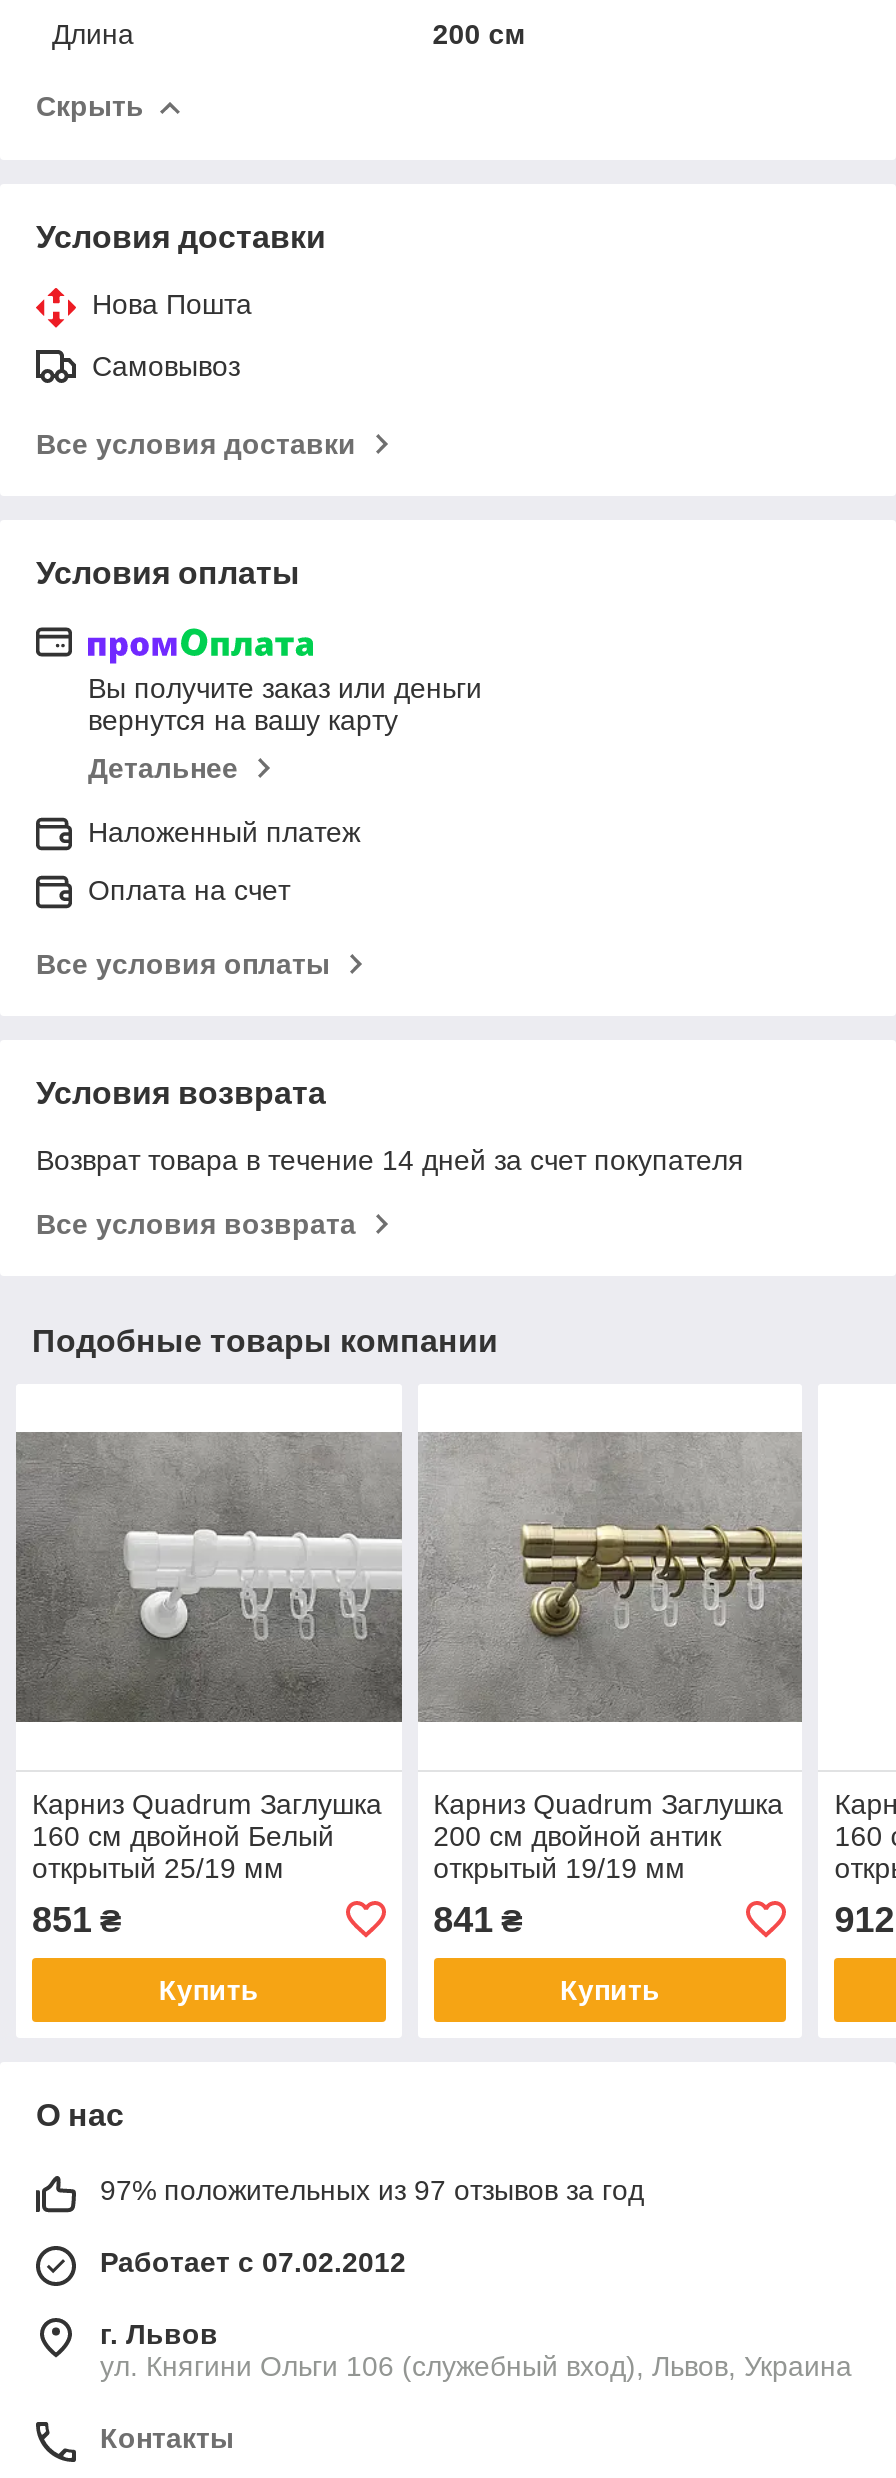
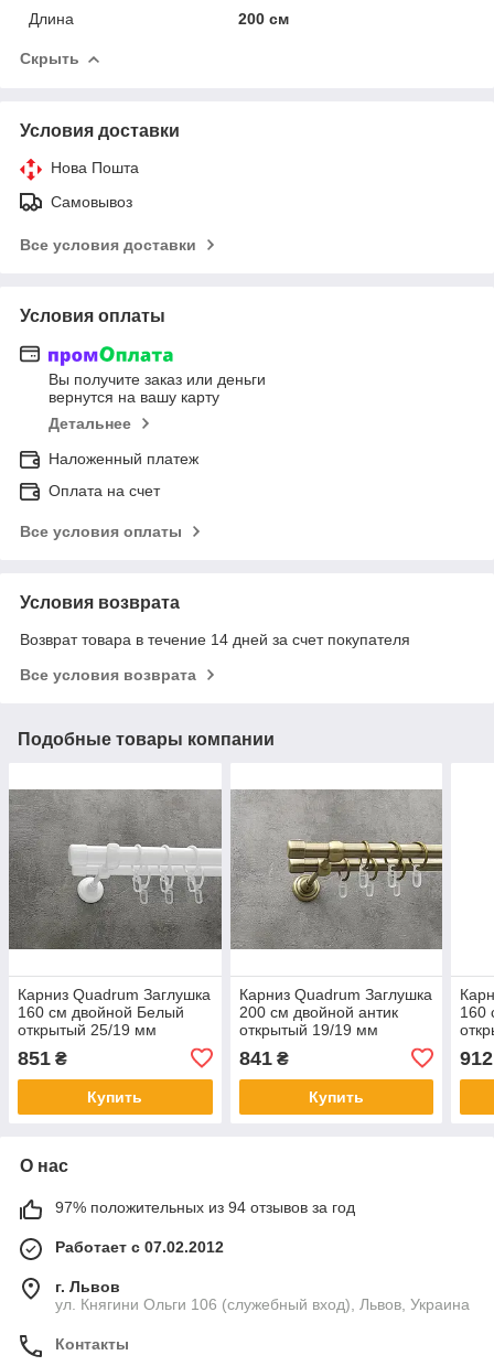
- 97% положительных из 97 отзывов за год
+ 97% положительных из 94 отзывов за год
